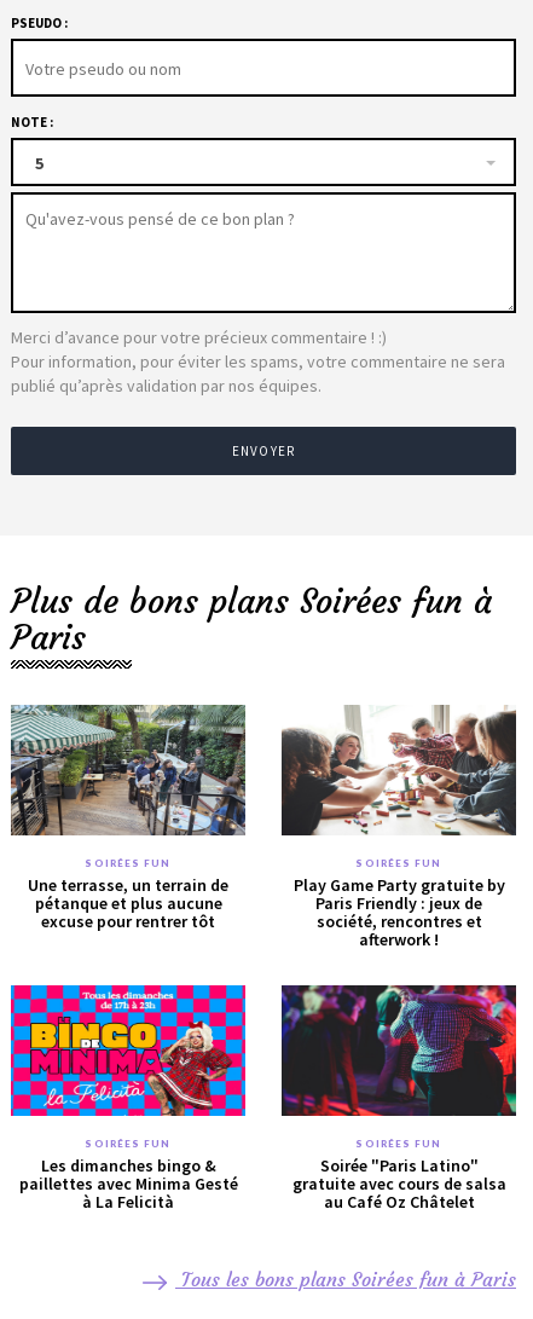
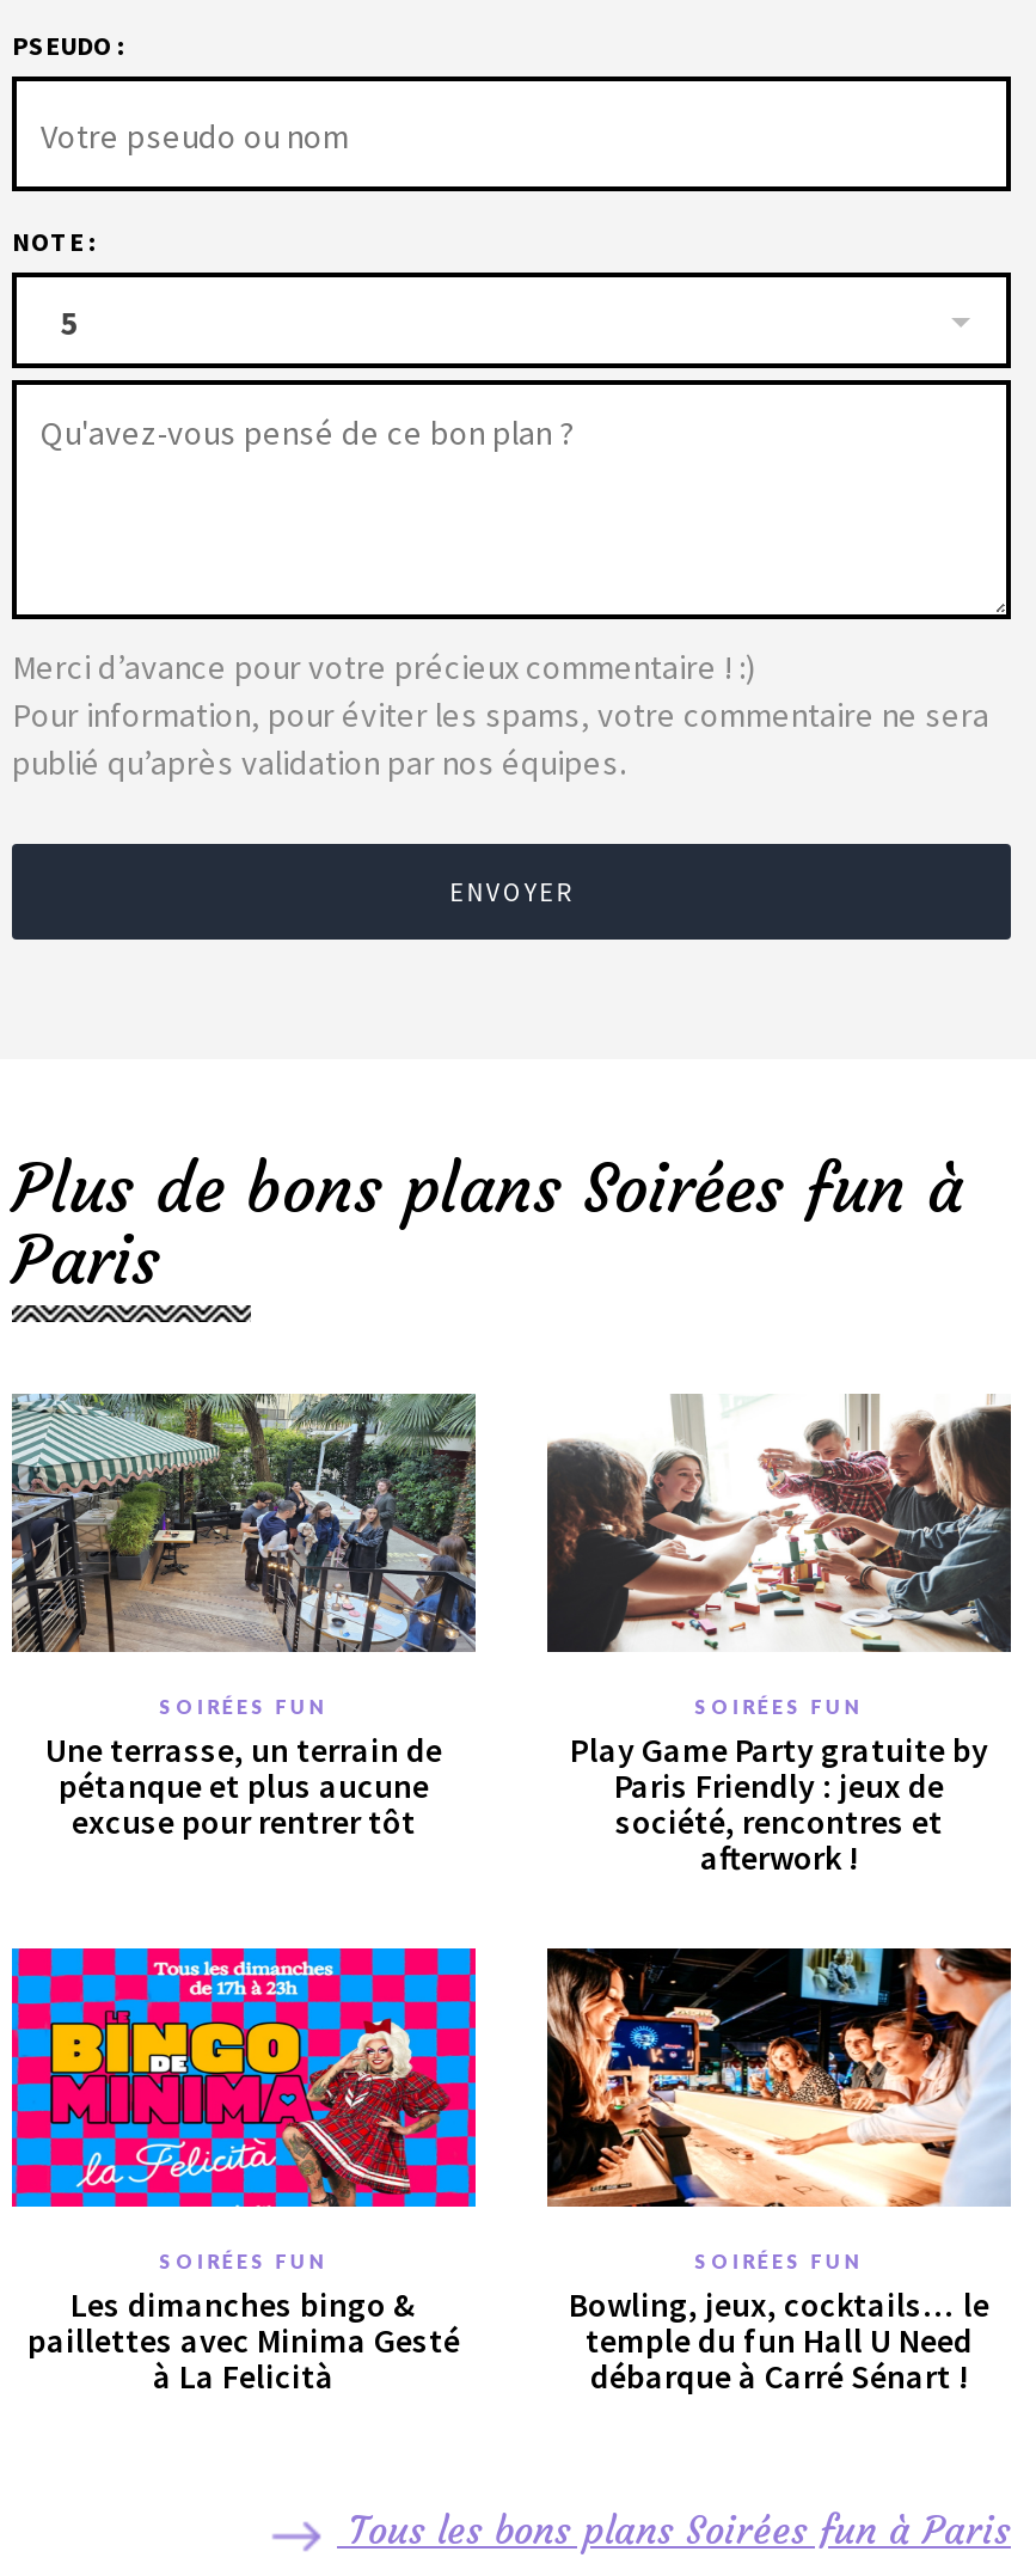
- [image]
- Soirée "Paris Latino"
- gratuite avec cours de salsa
- au Café Oz Châtelet
+ [image]
+ Bowling, jeux, cocktails… le
+ temple du fun Hall U Need
+ débarque à Carré Sénart !
